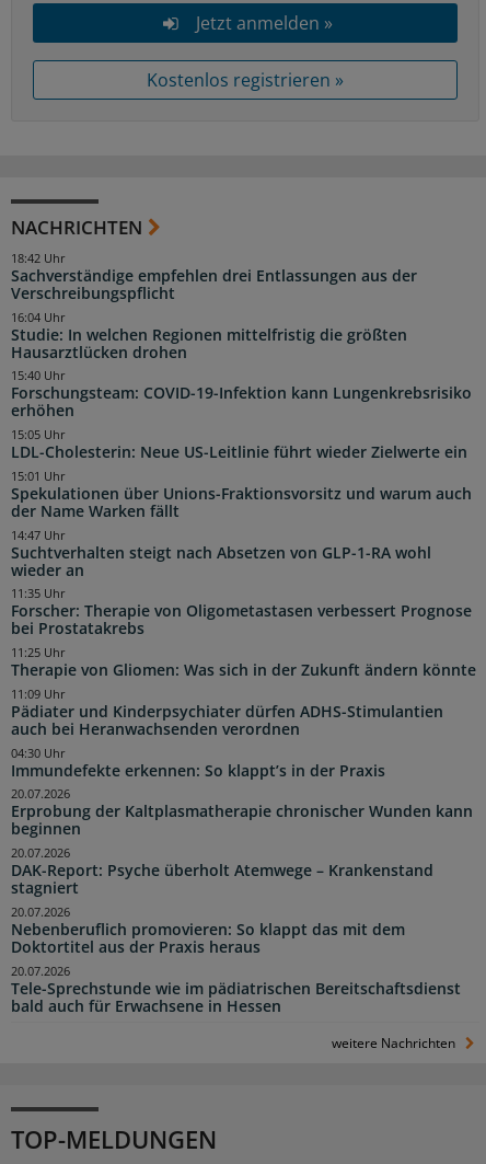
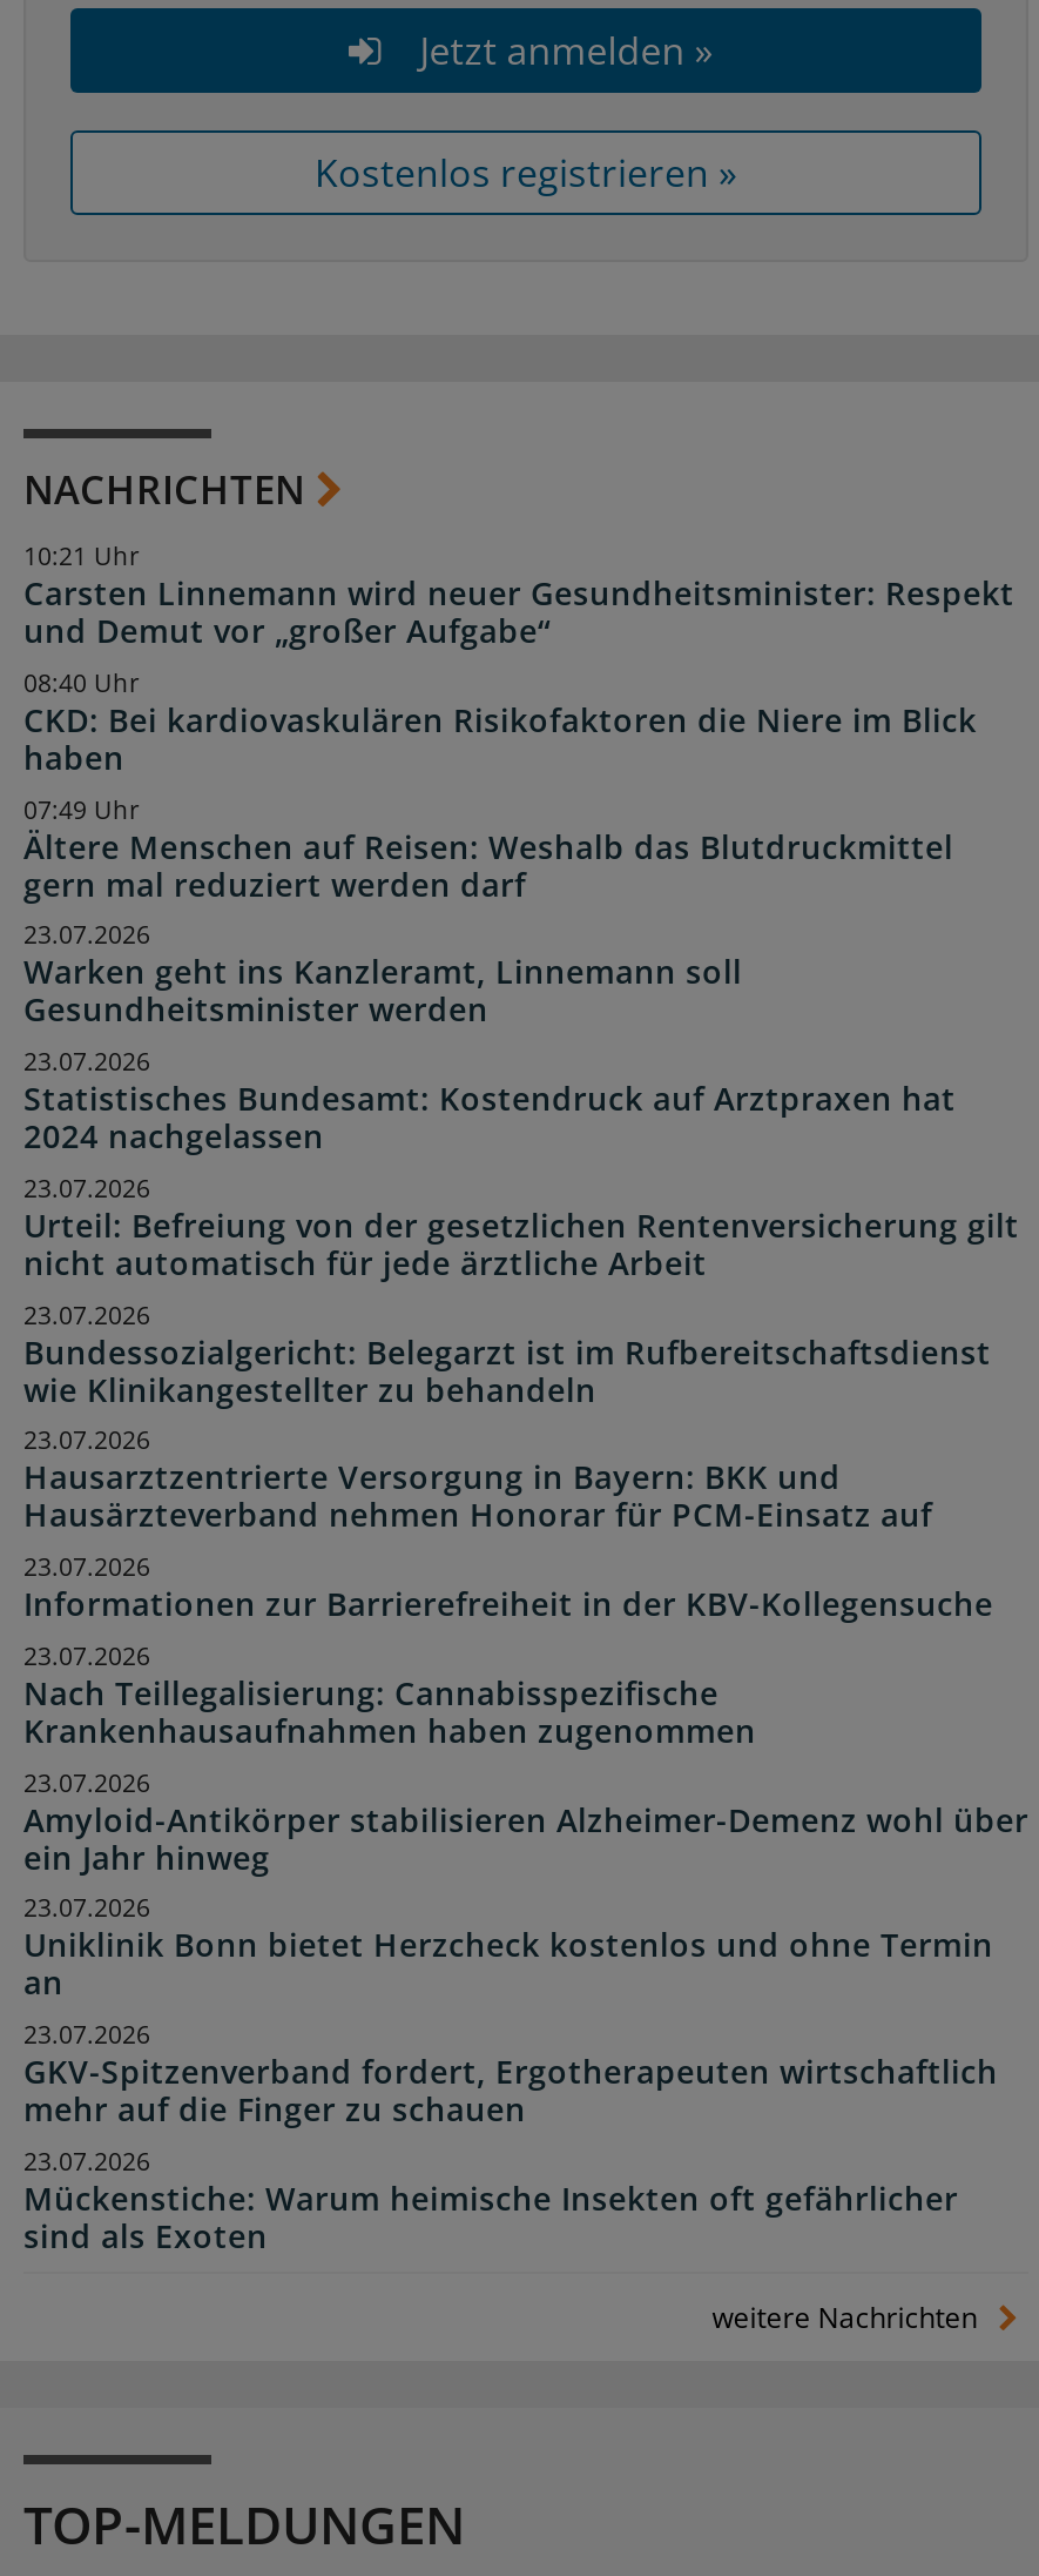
- 18:42 Uhr
+ 10:21 Uhr

- Sachverständige empfehlen drei Entlassungen aus der
- Verschreibungspflicht
+ Carsten Linnemann wird neuer Gesundheitsminister: Respekt
+ und Demut vor „großer Aufgabe“

- 16:04 Uhr
+ 08:40 Uhr

- Studie: In welchen Regionen mittelfristig die größten
- Hausarztlücken drohen
+ CKD: Bei kardiovaskulären Risikofaktoren die Niere im Blick
+ haben

- 15:40 Uhr
+ 07:49 Uhr

- Forschungsteam: COVID-19-Infektion kann Lungenkrebsrisiko
- erhöhen
+ Ältere Menschen auf Reisen: Weshalb das Blutdruckmittel
+ gern mal reduziert werden darf

- 15:05 Uhr
+ 23.07.2026

- LDL-Cholesterin: Neue US-Leitlinie führt wieder Zielwerte ein
+ Warken geht ins Kanzleramt, Linnemann soll
+ Gesundheitsminister werden

- 15:01 Uhr
+ 23.07.2026

- Spekulationen über Unions-Fraktionsvorsitz und warum auch
- der Name Warken fällt
+ Statistisches Bundesamt: Kostendruck auf Arztpraxen hat
+ 2024 nachgelassen

- 14:47 Uhr
+ 23.07.2026

- Suchtverhalten steigt nach Absetzen von GLP-1-RA wohl
- wieder an
+ Urteil: Befreiung von der gesetzlichen Rentenversicherung gilt
+ nicht automatisch für jede ärztliche Arbeit

- 11:35 Uhr
+ 23.07.2026

- Forscher: Therapie von Oligometastasen verbessert Prognose
- bei Prostatakrebs
+ Bundessozialgericht: Belegarzt ist im Rufbereitschaftsdienst
+ wie Klinikangestellter zu behandeln

- 11:25 Uhr
+ 23.07.2026

- Therapie von Gliomen: Was sich in der Zukunft ändern könnte
+ Hausarztzentrierte Versorgung in Bayern: BKK und
+ Hausärzteverband nehmen Honorar für PCM-Einsatz auf

- 11:09 Uhr
+ 23.07.2026

- Pädiater und Kinderpsychiater dürfen ADHS-Stimulantien
- auch bei Heranwachsenden verordnen
+ Informationen zur Barrierefreiheit in der KBV-Kollegensuche

- 04:30 Uhr
+ 23.07.2026

- Immundefekte erkennen: So klappt’s in der Praxis
+ Nach Teillegalisierung: Cannabisspezifische
+ Krankenhausaufnahmen haben zugenommen

- 20.07.2026
+ 23.07.2026

- Erprobung der Kaltplasmatherapie chronischer Wunden kann
- beginnen
+ Amyloid-Antikörper stabilisieren Alzheimer-Demenz wohl über
+ ein Jahr hinweg

- 20.07.2026
+ 23.07.2026

- DAK-Report: Psyche überholt Atemwege – Krankenstand
- stagniert
+ Uniklinik Bonn bietet Herzcheck kostenlos und ohne Termin
+ an

- 20.07.2026
+ 23.07.2026

- Nebenberuflich promovieren: So klappt das mit dem
- Doktortitel aus der Praxis heraus
+ GKV-Spitzenverband fordert, Ergotherapeuten wirtschaftlich
+ mehr auf die Finger zu schauen

- 20.07.2026
+ 23.07.2026

- Tele-Sprechstunde wie im pädiatrischen Bereitschaftsdienst
- bald auch für Erwachsene in Hessen
+ Mückenstiche: Warum heimische Insekten oft gefährlicher
+ sind als Exoten
